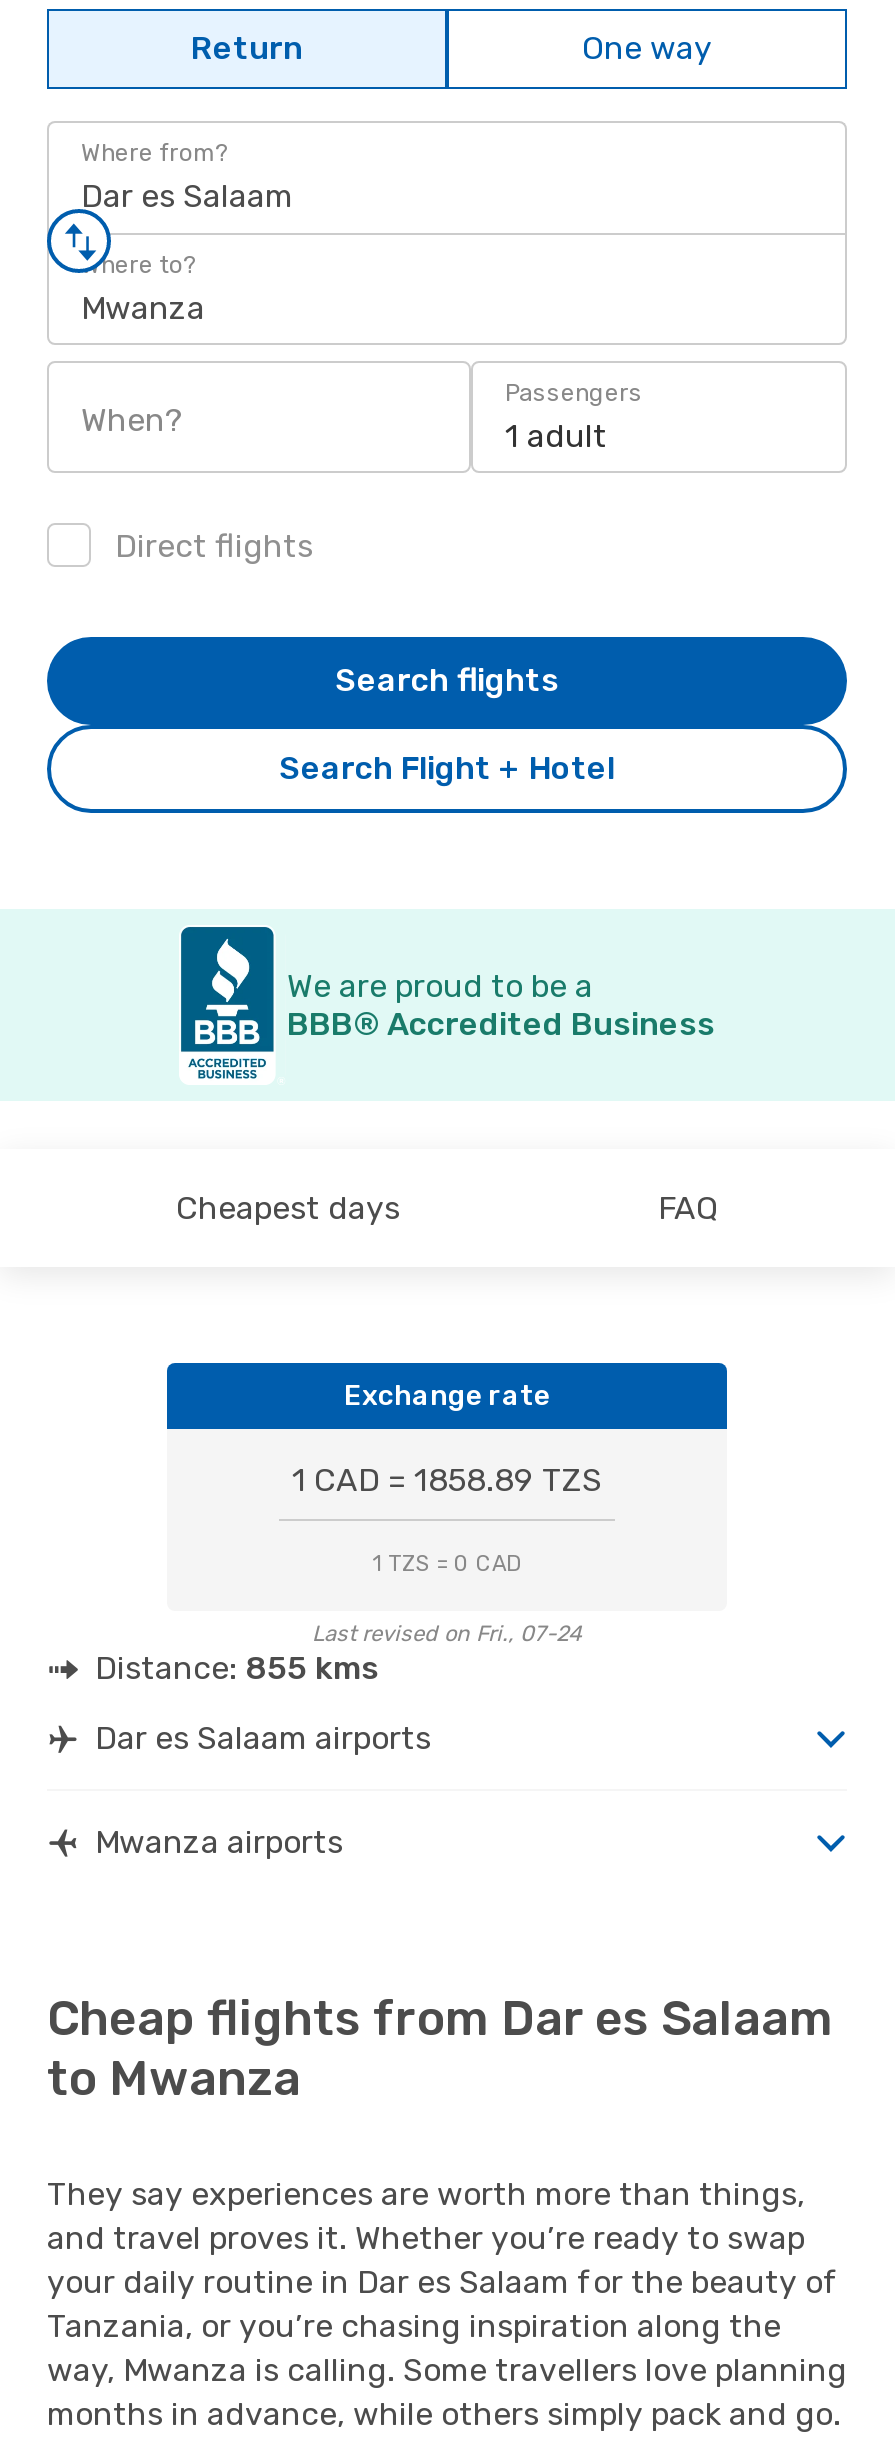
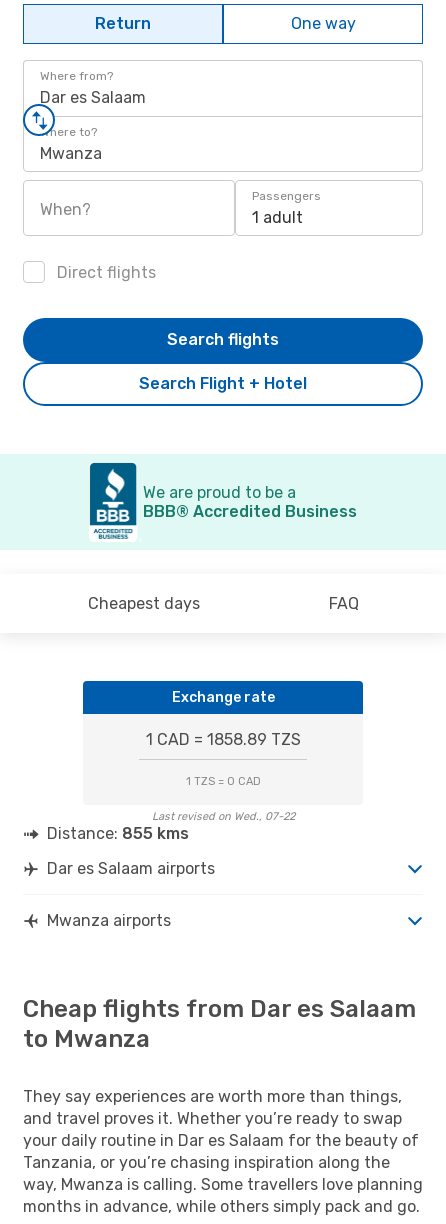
- Last revised on Fri., 07-24
+ Last revised on Wed., 07-22
